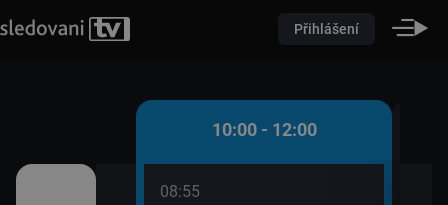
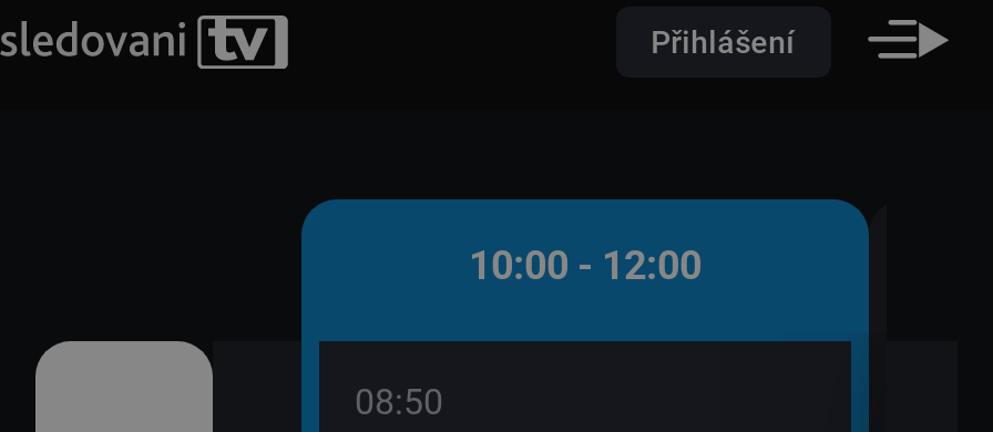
- 08:55
+ 08:50
